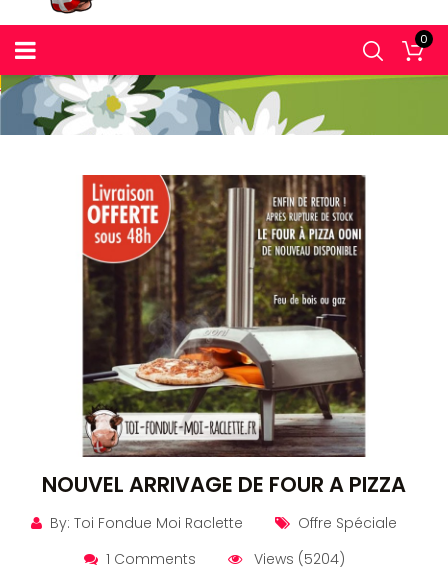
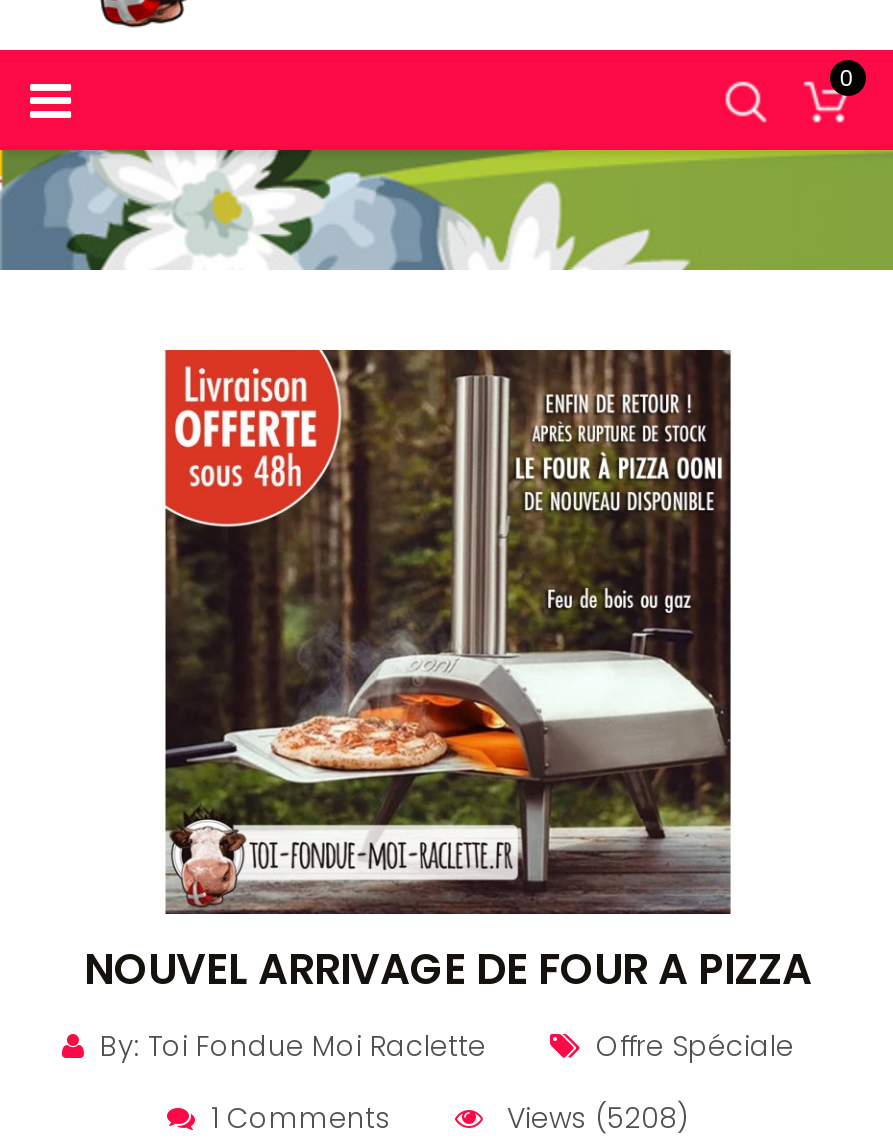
- Views (5204)
+ Views (5208)
